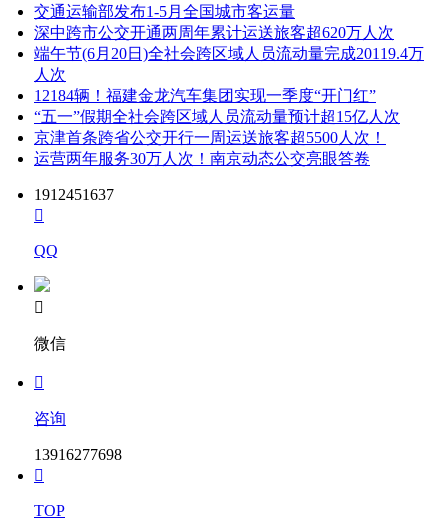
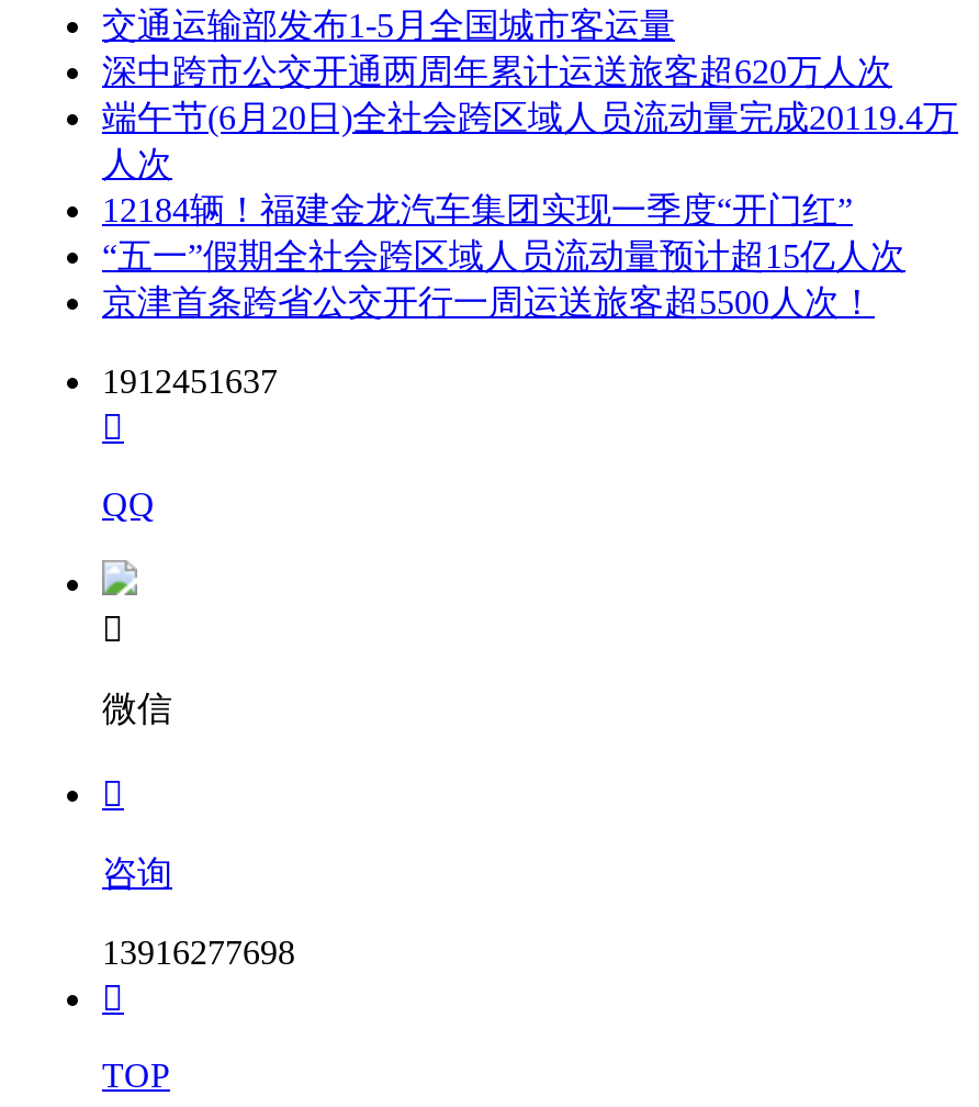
- 运营两年服务30万人次！南京动态公交亮眼答卷
